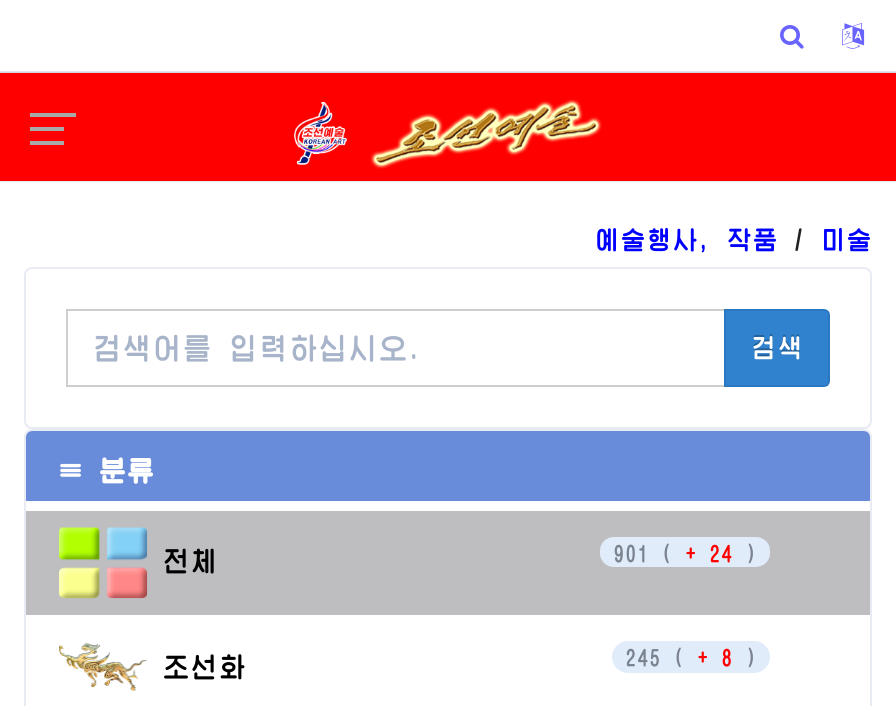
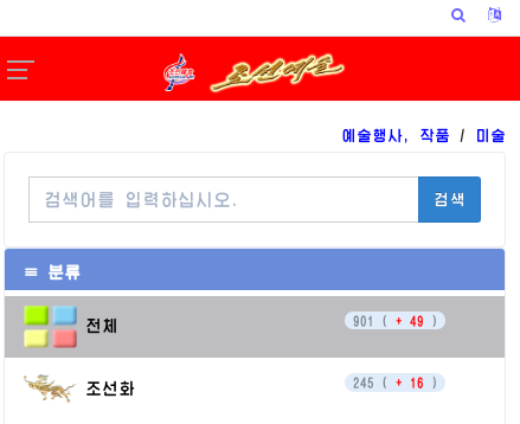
- 901 (+ 24)
+ 901 (+ 49)

- 245 (+ 8)
+ 245 (+ 16)
